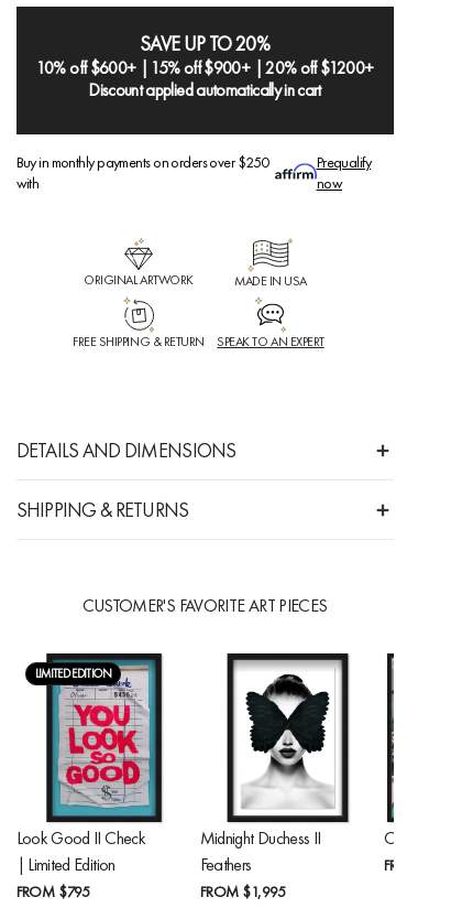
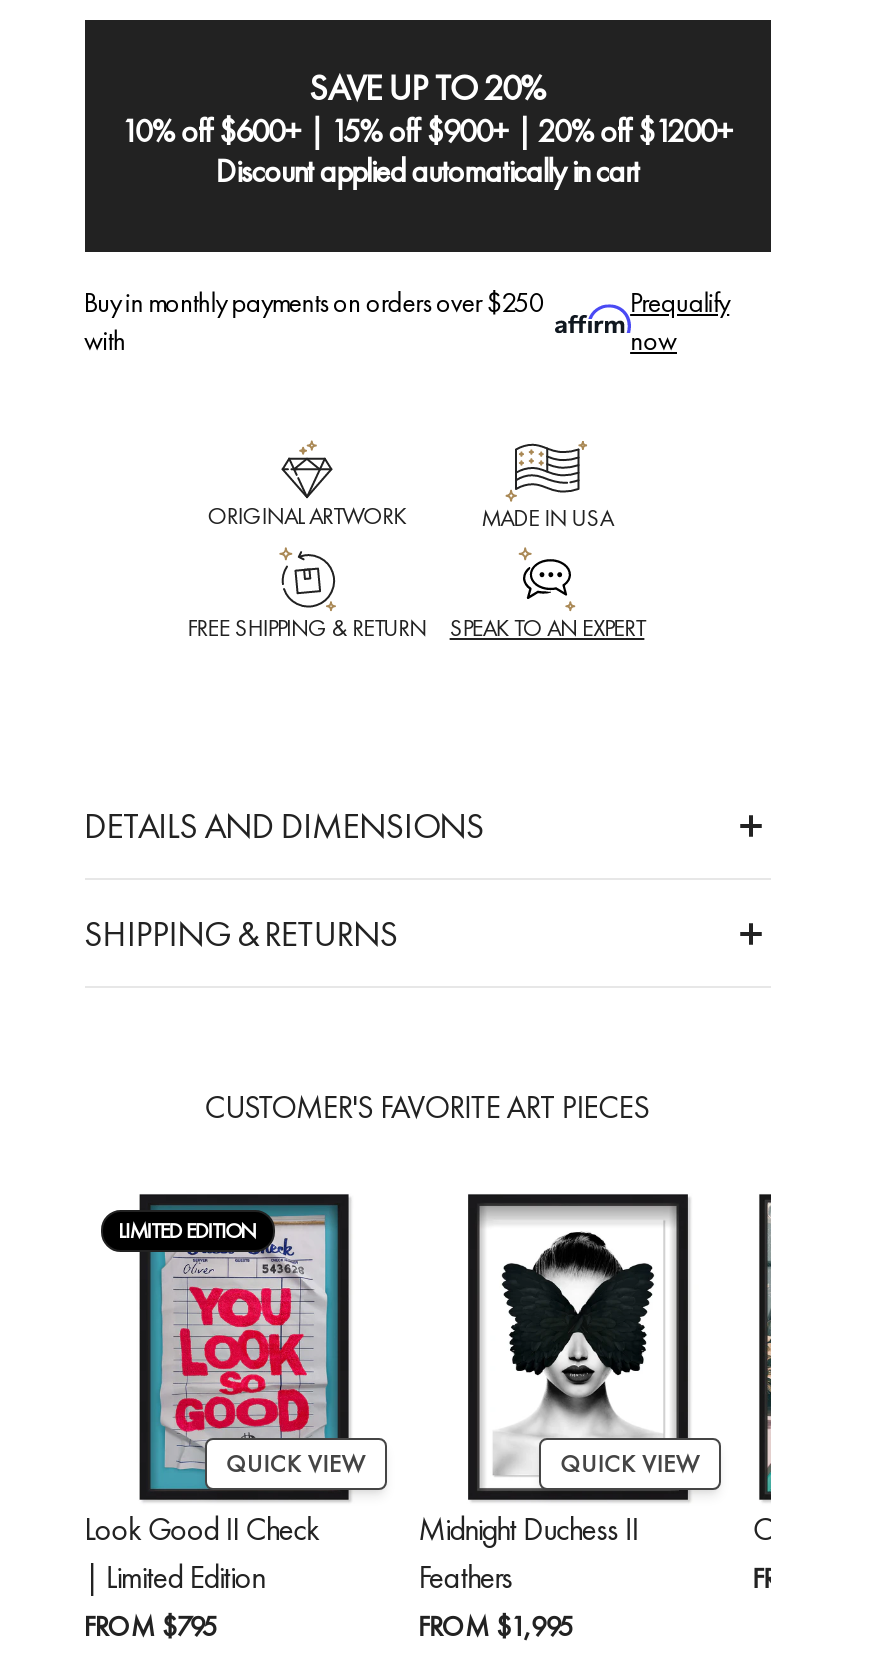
+ QUICK VIEW

+ QUICK VIEW
